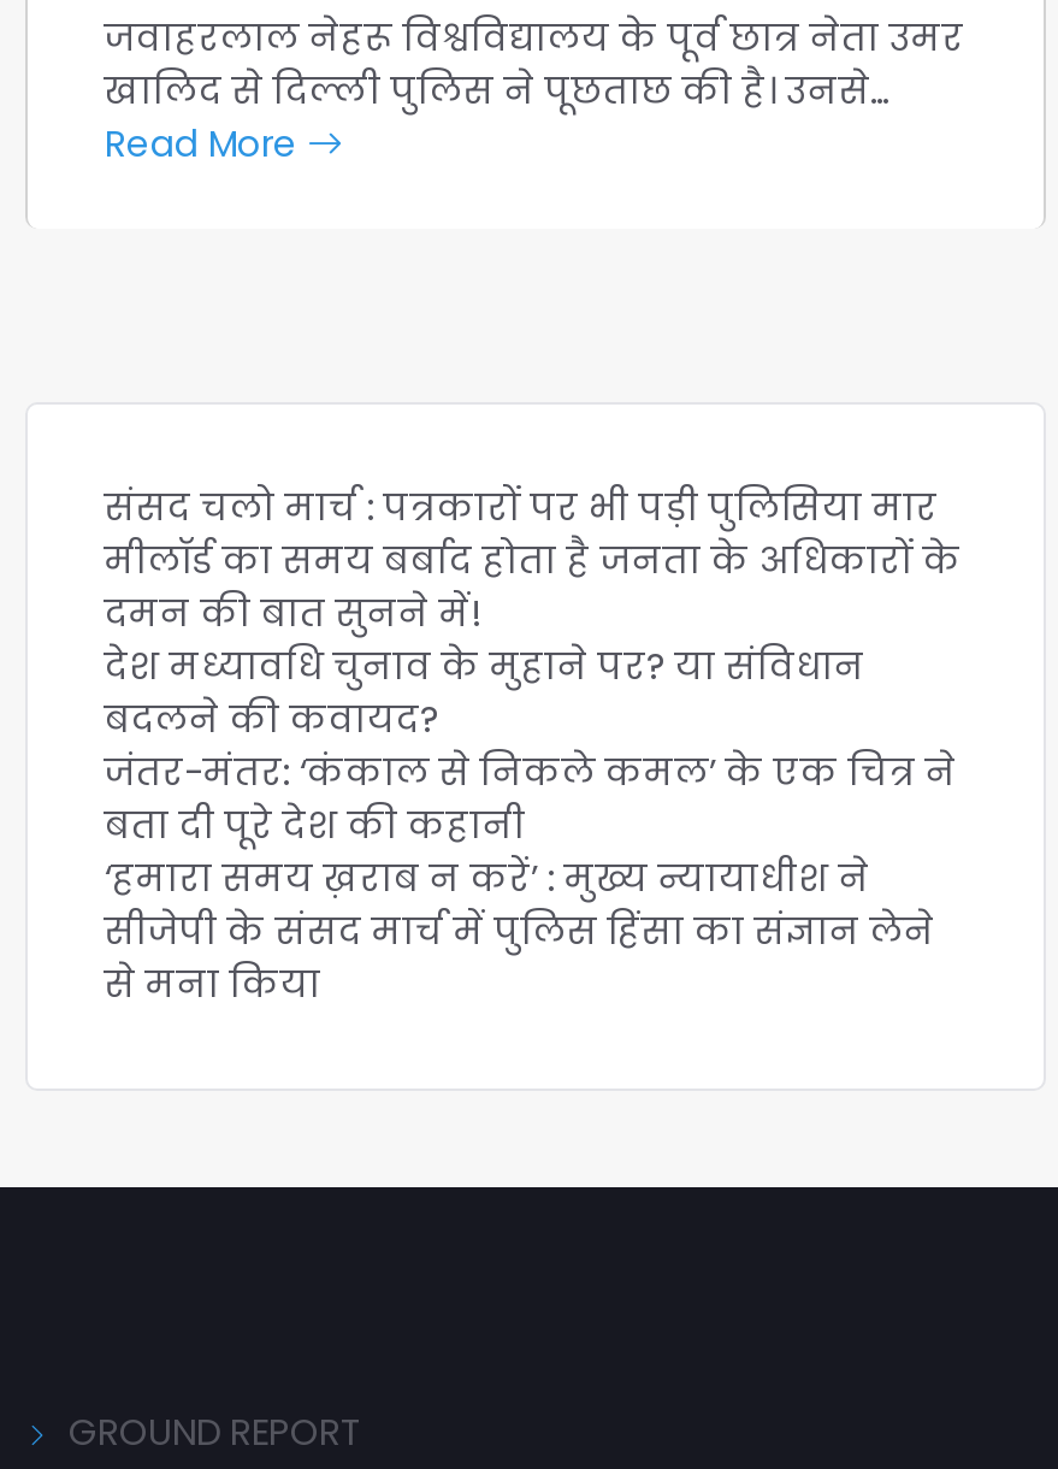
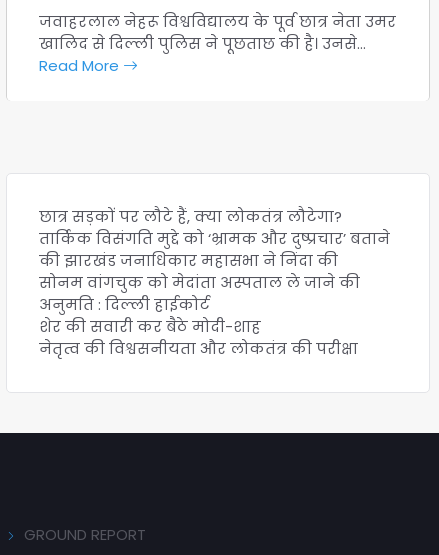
- संसद चलो मार्च : पत्रकारों पर भी पड़ी पुलिसिया मार
- मीलॉर्ड का समय बर्बाद होता है जनता के अधिकारों के
- दमन की बात सुनने में!
- देश मध्यावधि चुनाव के मुहाने पर? या संविधान
- बदलने की कवायद?
- जंतर-मंतर: ‘कंकाल से निकले कमल’ के एक चित्र ने
- बता दी पूरे देश की कहानी
- ‘हमारा समय ख़राब न करें’ : मुख्य न्यायाधीश ने
- सीजेपी के संसद मार्च में पुलिस हिंसा का संज्ञान लेने
- से मना किया
+ छात्र सड़कों पर लौटे हैं, क्या लोकतंत्र लौटेगा?
+ तार्किक विसंगति मुद्दे को ‘भ्रामक और दुष्प्रचार’ बताने
+ की झारखंड जनाधिकार महासभा ने निंदा की
+ सोनम वांगचुक को मेदांता अस्पताल ले जाने की
+ अनुमति : दिल्ली हाईकोर्ट
+ शेर की सवारी कर बैठे मोदी-शाह
+ नेतृत्व की विश्वसनीयता और लोकतंत्र की परीक्षा
